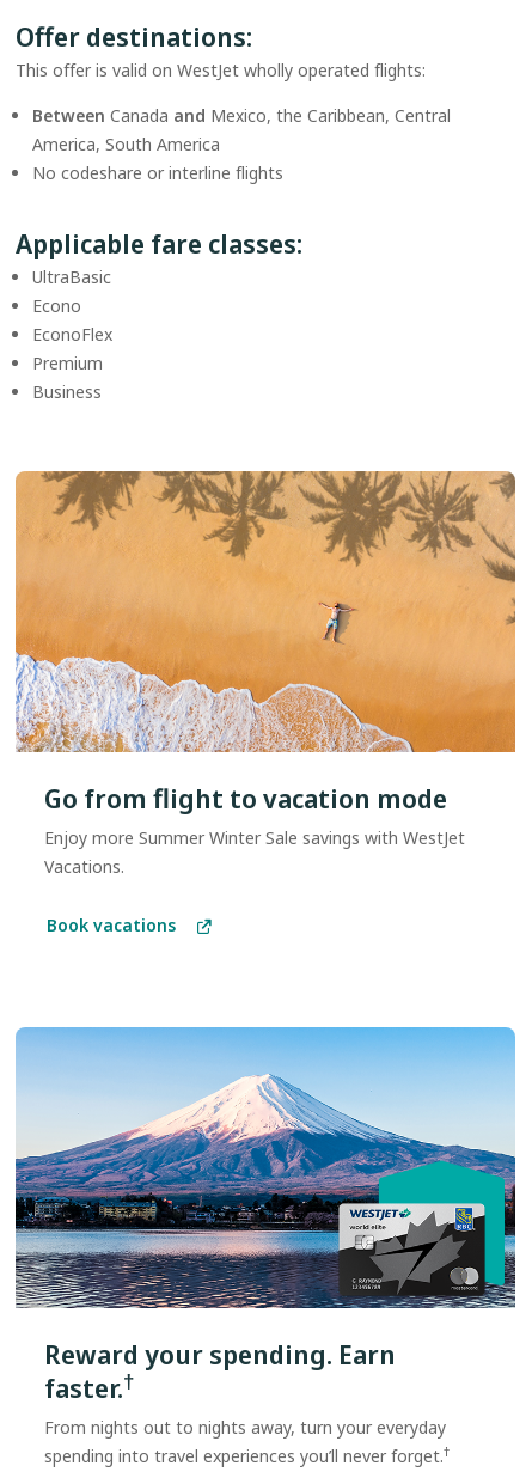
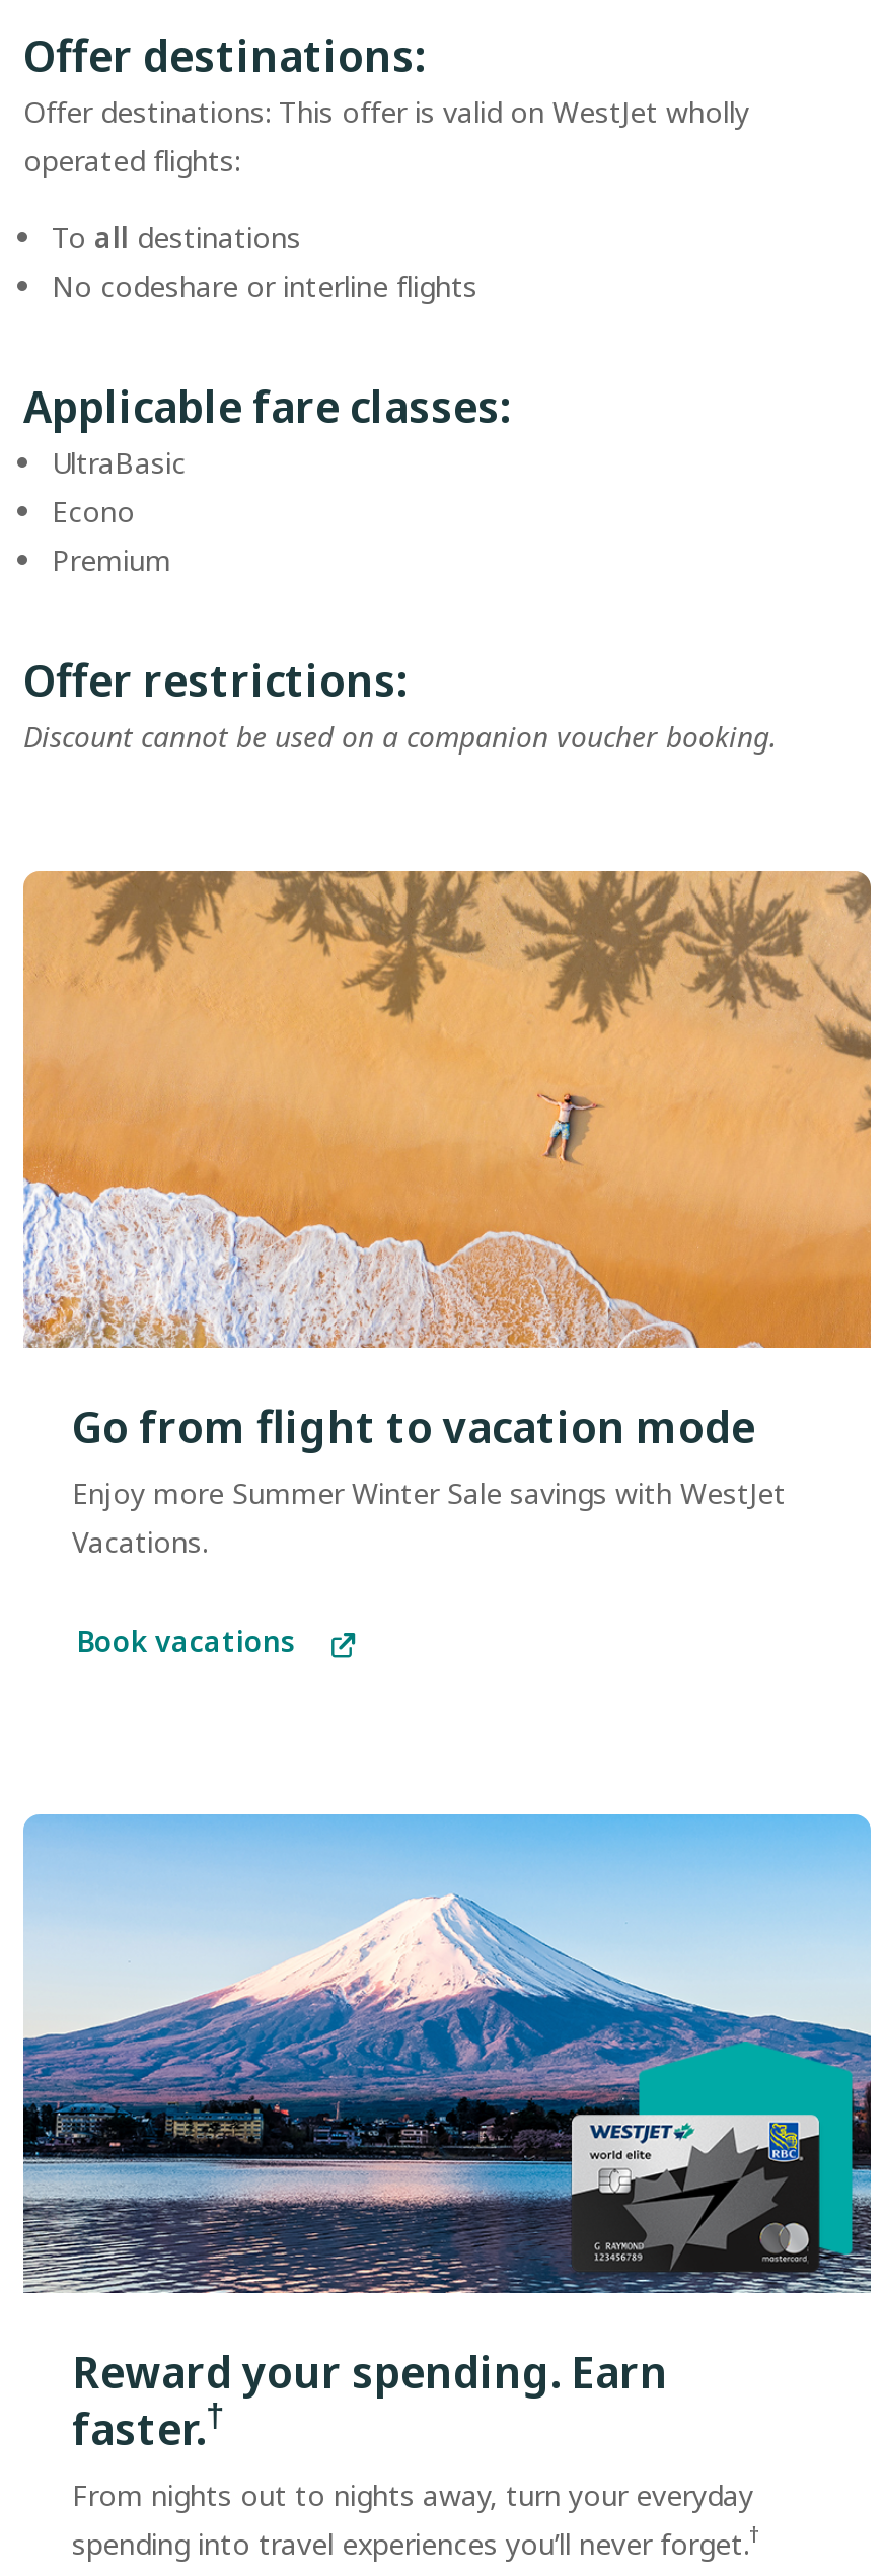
- This offer is valid on WestJet wholly operated flights:
+ Offer destinations: This offer is valid on WestJet wholly
+ operated flights:

- Between Canada and Mexico, the Caribbean, Central
- America, South America
+ To all destinations

- EconoFlex

moved up: Premium

- Business
+ Offer restrictions:
+ Discount cannot be used on a companion voucher booking.
